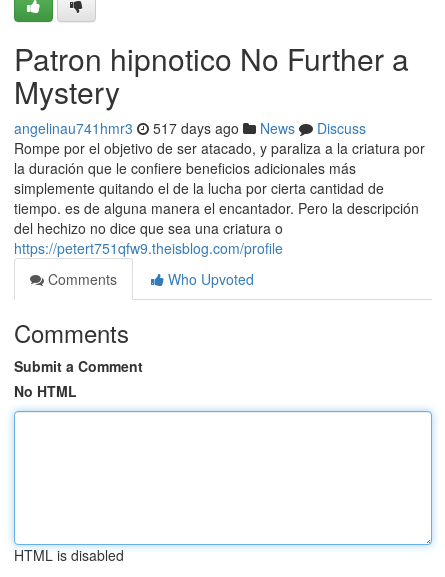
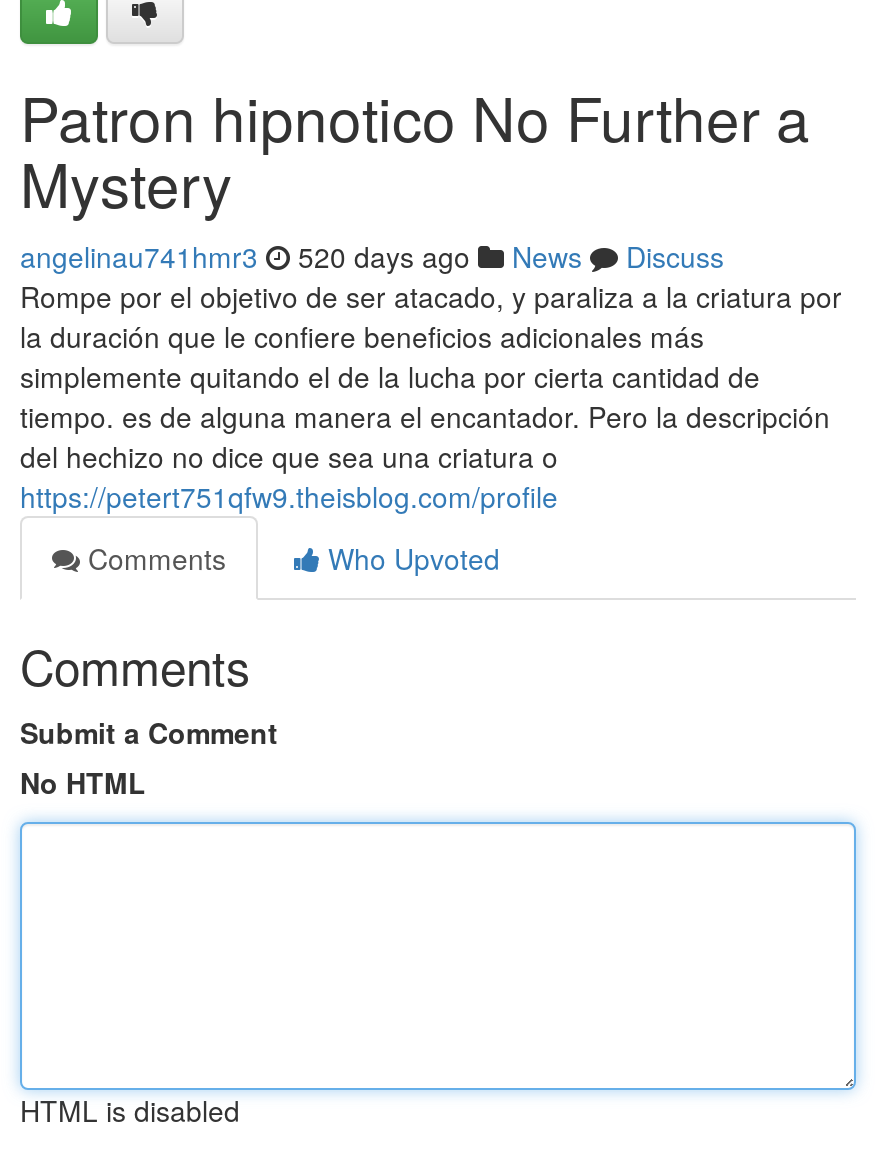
- angelinau741hmr3 517 days ago News Discuss
+ angelinau741hmr3 520 days ago News Discuss
